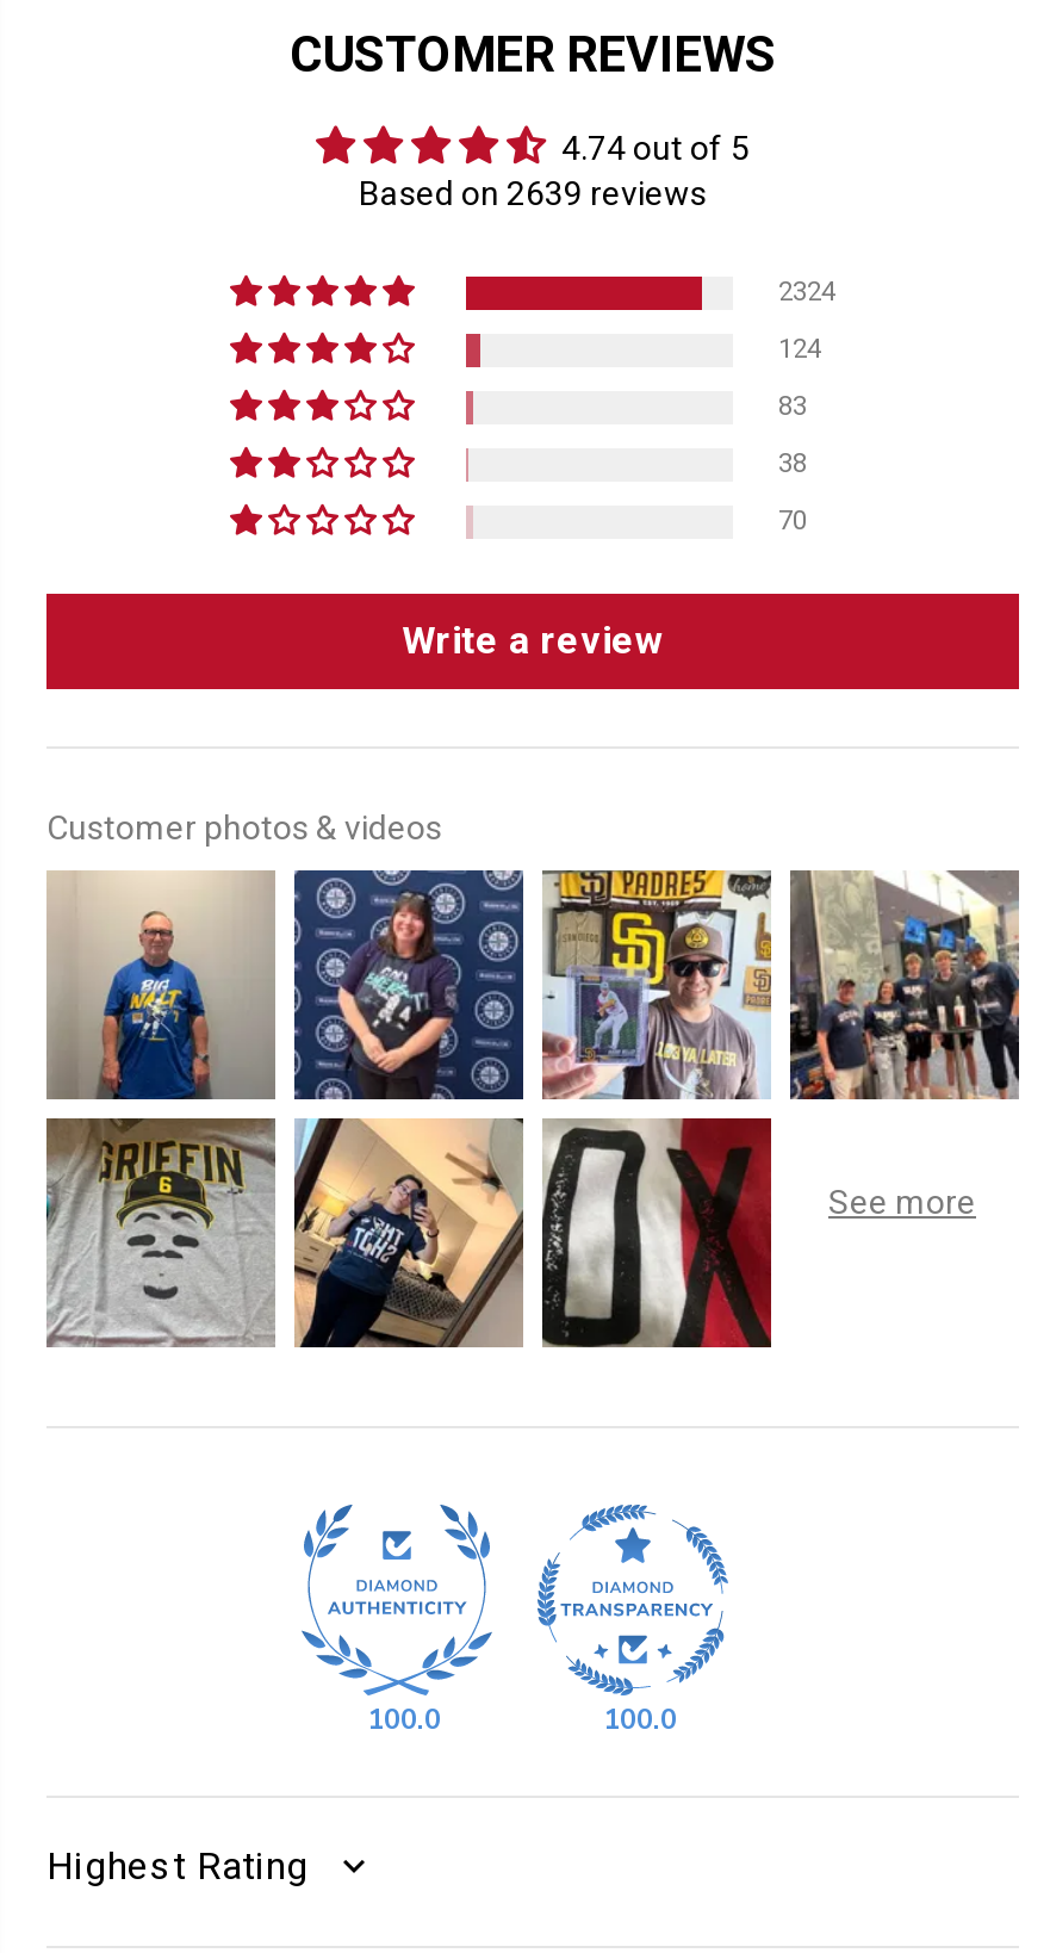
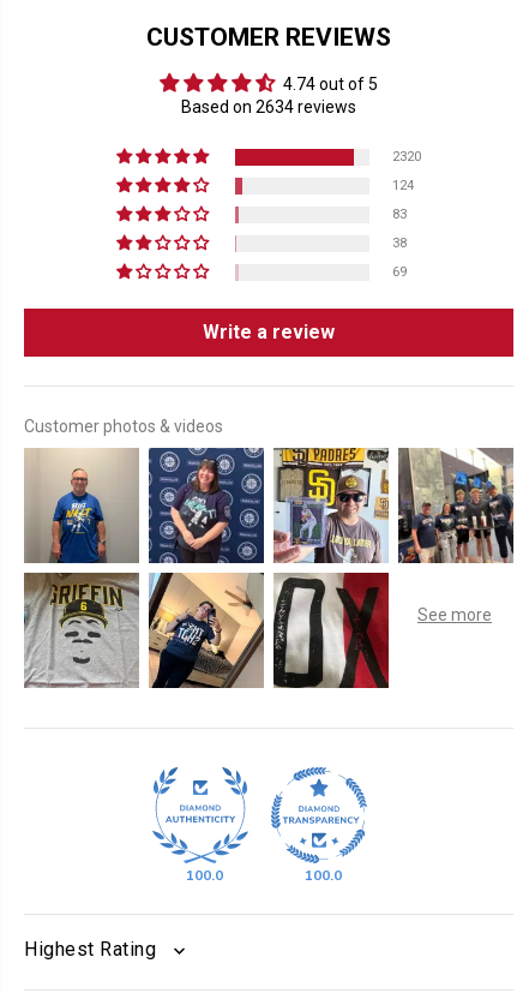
- Based on 2639 reviews
+ Based on 2634 reviews

- 2324
+ 2320

- 70
+ 69
